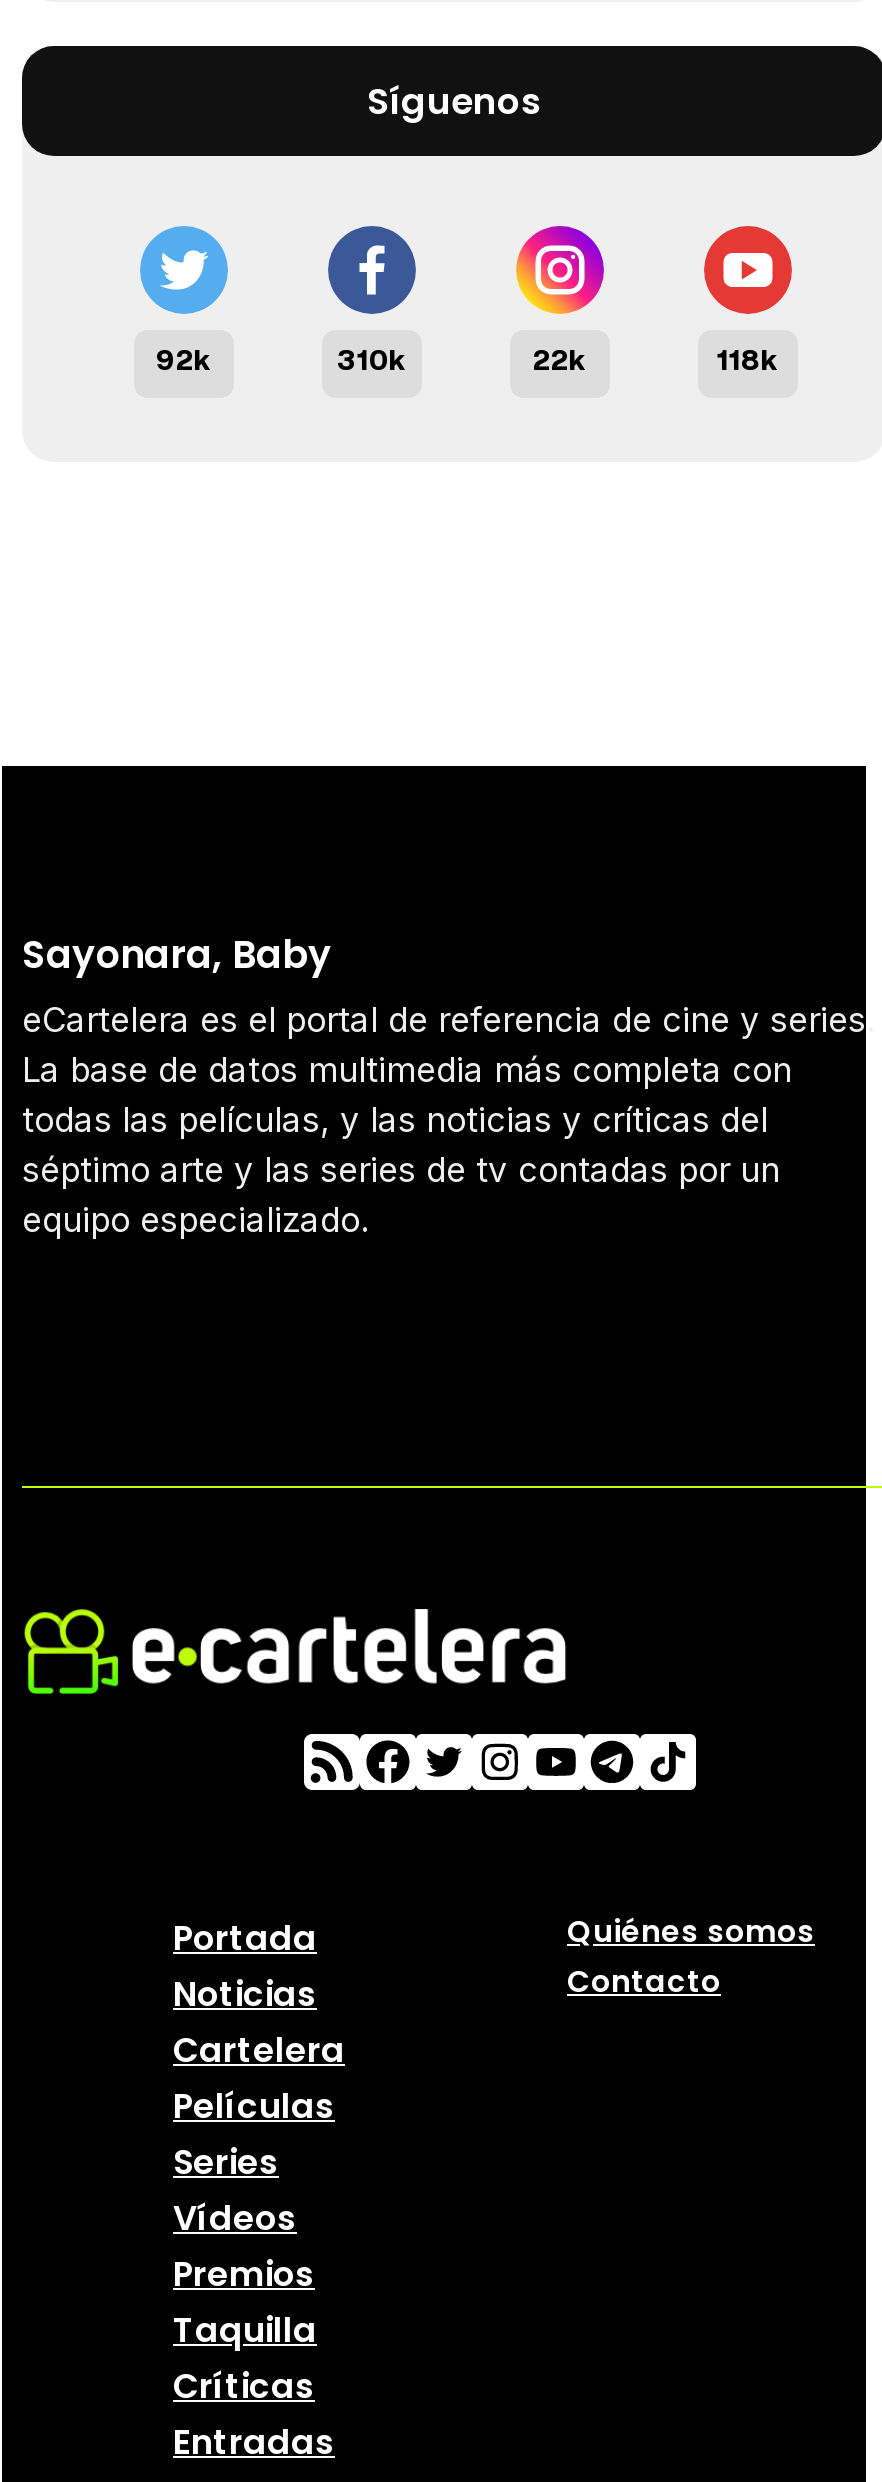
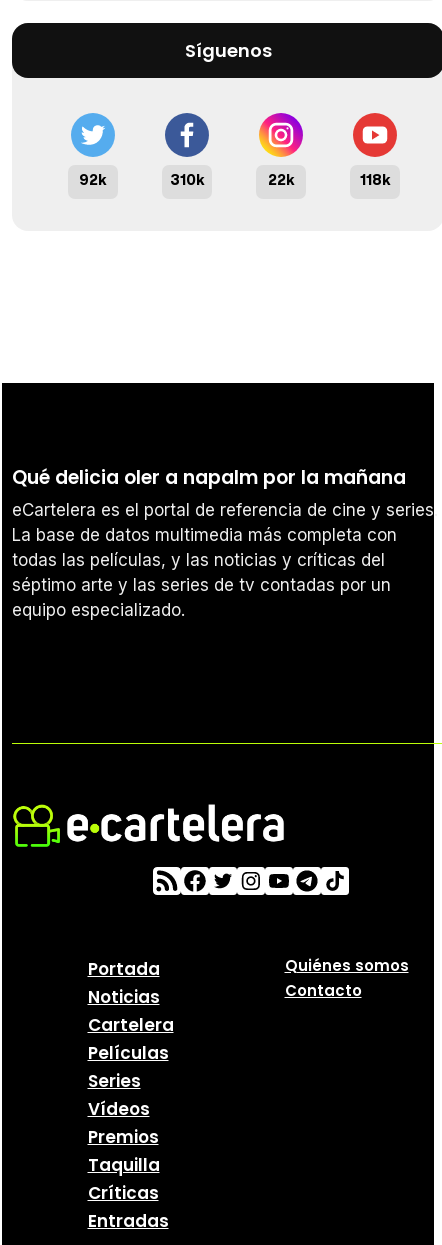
- Sayonara, Baby
+ Qué delicia oler a napalm por la mañana
